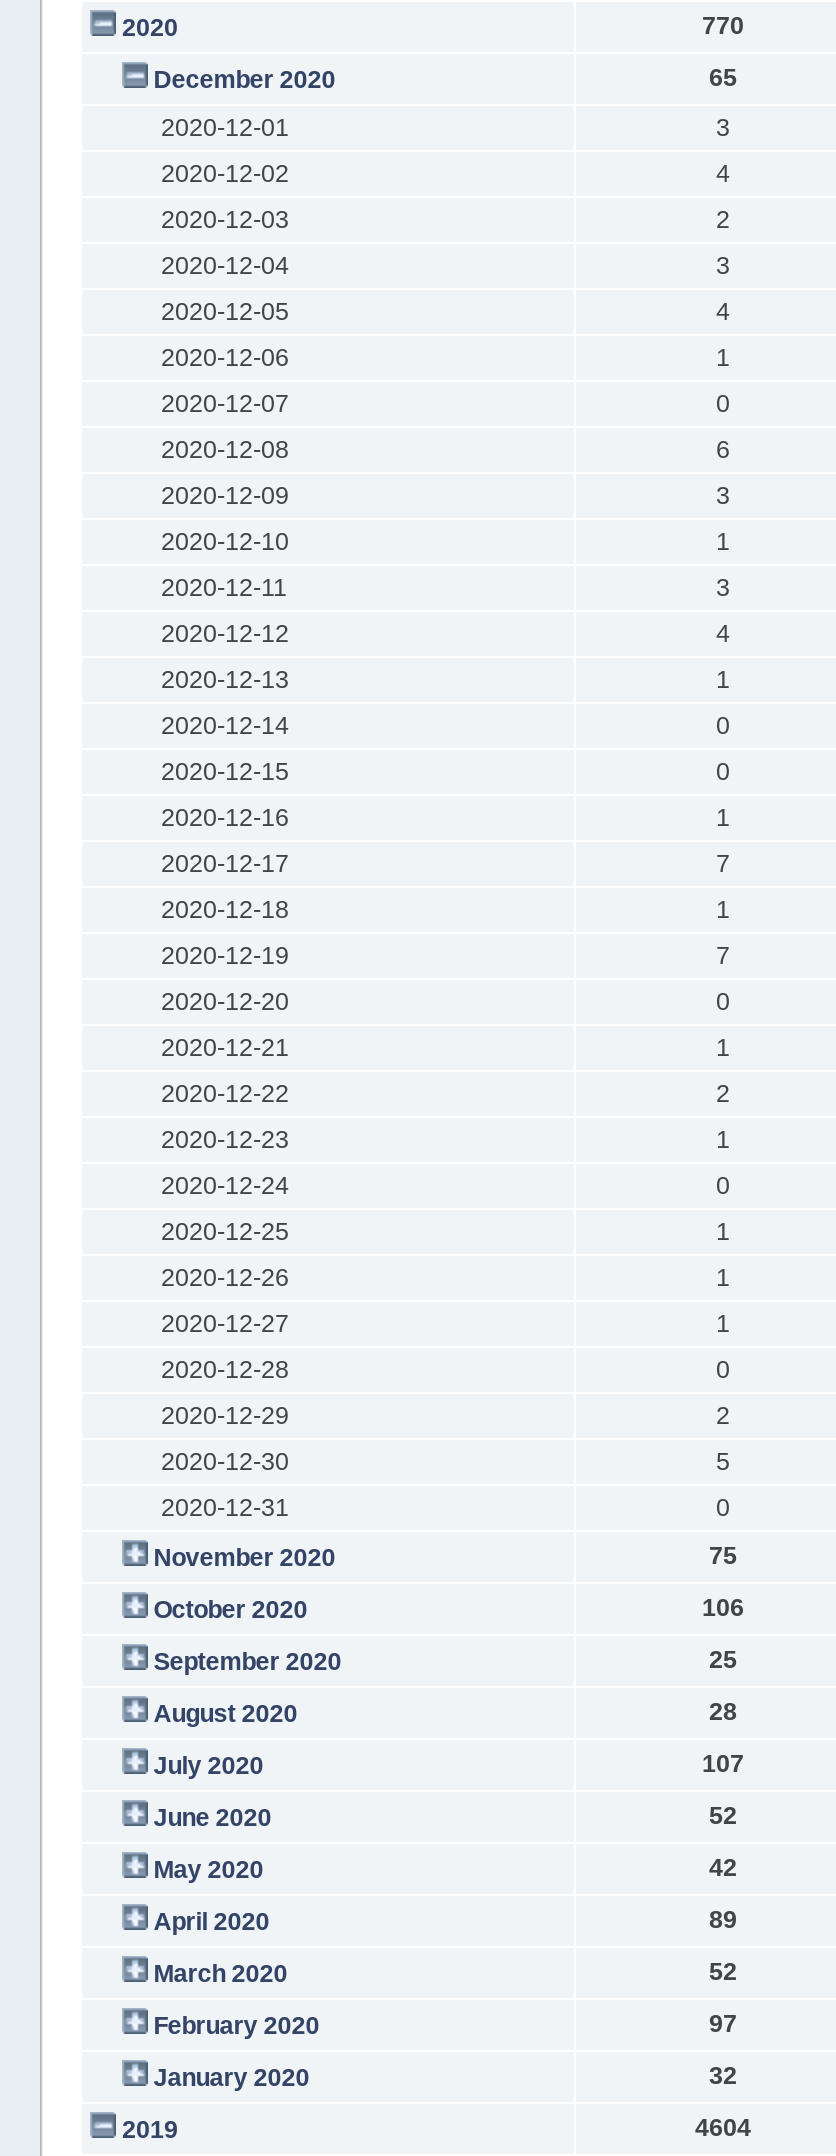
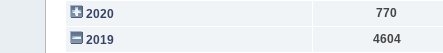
- December 2020
- 65
- 2020-12-01
- 3
- 2020-12-02
- 4
- 2020-12-03
- 2
- 2020-12-04
- 3
- 2020-12-05
- 4
- 2020-12-06
- 1
- 2020-12-07
- 0
- 2020-12-08
- 6
- 2020-12-09
- 3
- 2020-12-10
- 1
- 2020-12-11
- 3
- 2020-12-12
- 4
- 2020-12-13
- 1
- 2020-12-14
- 0
- 2020-12-15
- 0
- 2020-12-16
- 1
- 2020-12-17
- 7
- 2020-12-18
- 1
- 2020-12-19
- 7
- 2020-12-20
- 0
- 2020-12-21
- 1
- 2020-12-22
- 2
- 2020-12-23
- 1
- 2020-12-24
- 0
- 2020-12-25
- 1
- 2020-12-26
- 1
- 2020-12-27
- 1
- 2020-12-28
- 0
- 2020-12-29
- 2
- 2020-12-30
- 5
- 2020-12-31
- 0
- November 2020
- 75
- October 2020
- 106
- September 2020
- 25
- August 2020
- 28
- July 2020
- 107
- June 2020
- 52
- May 2020
- 42
- April 2020
- 89
- March 2020
- 52
- February 2020
- 97
- January 2020
- 32
